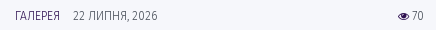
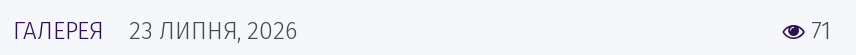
- ГАЛЕРЕЯ 22 ЛИПНЯ, 2026
+ ГАЛЕРЕЯ 23 ЛИПНЯ, 2026

- 70
+ 71
